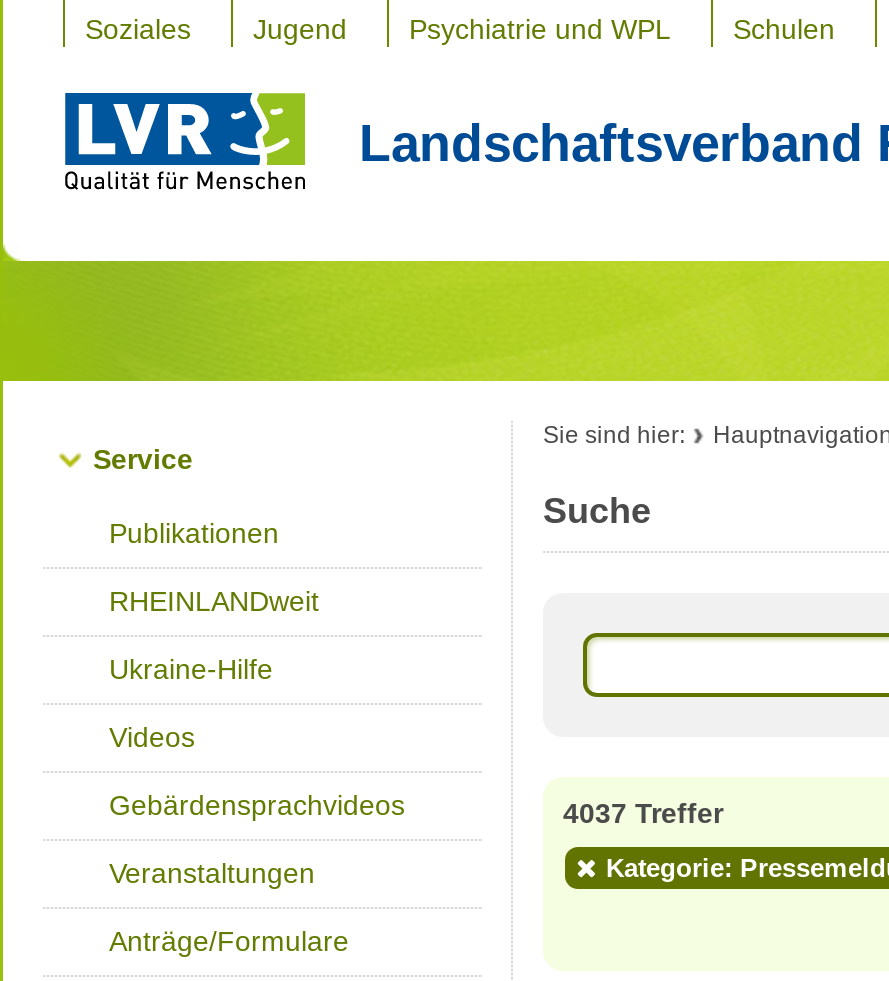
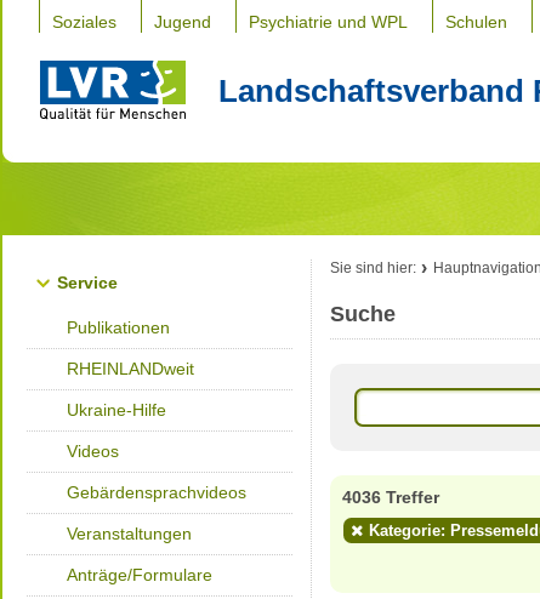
- 4037 Treffer
+ 4036 Treffer
